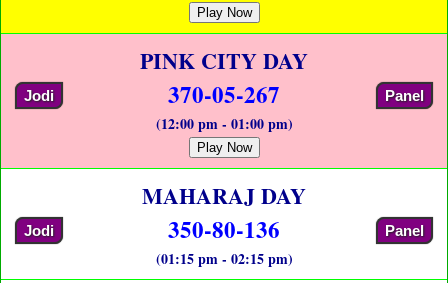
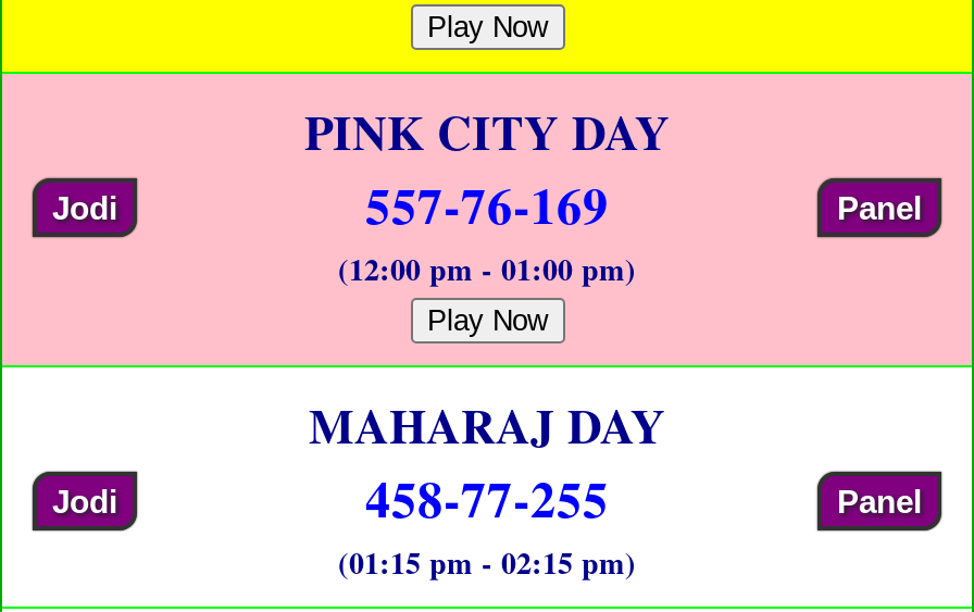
- 370-05-267
+ 557-76-169

- 350-80-136
+ 458-77-255
